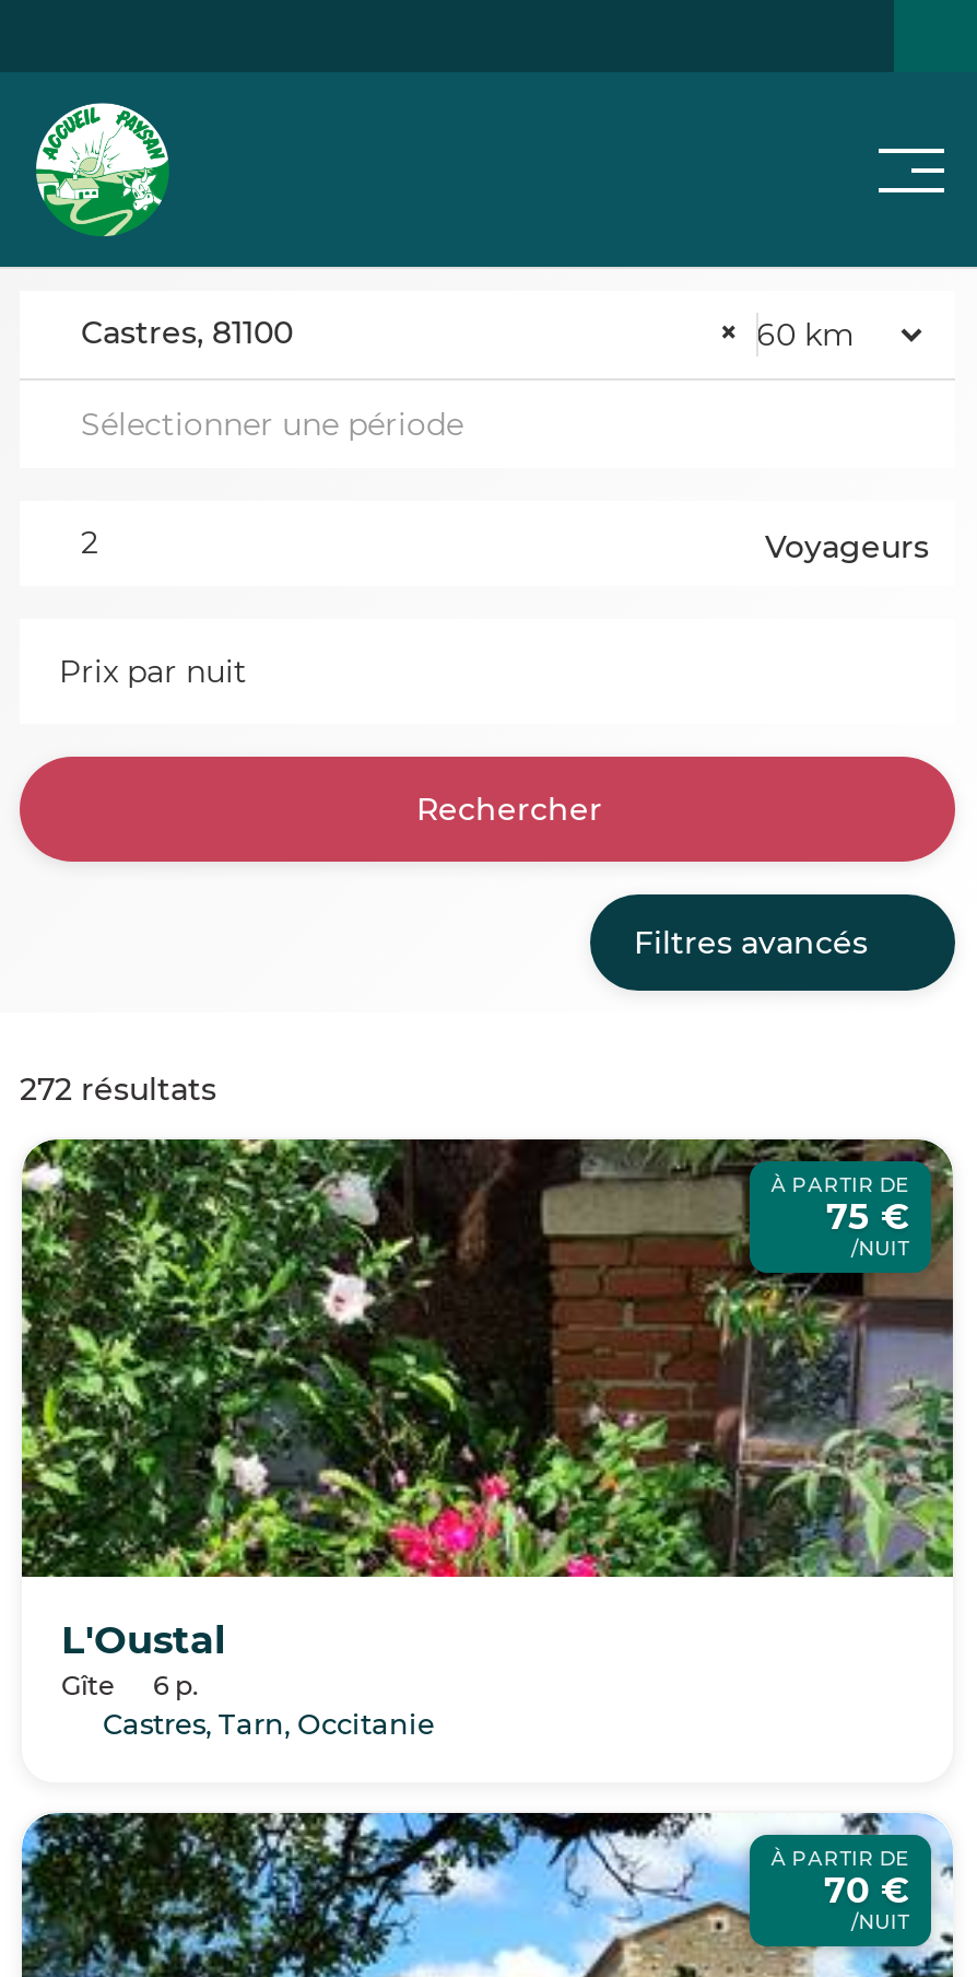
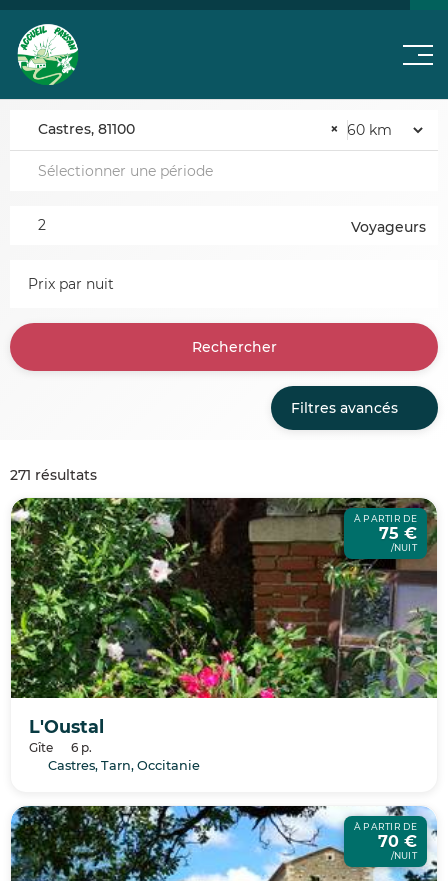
- 272 résultats
+ 271 résultats
